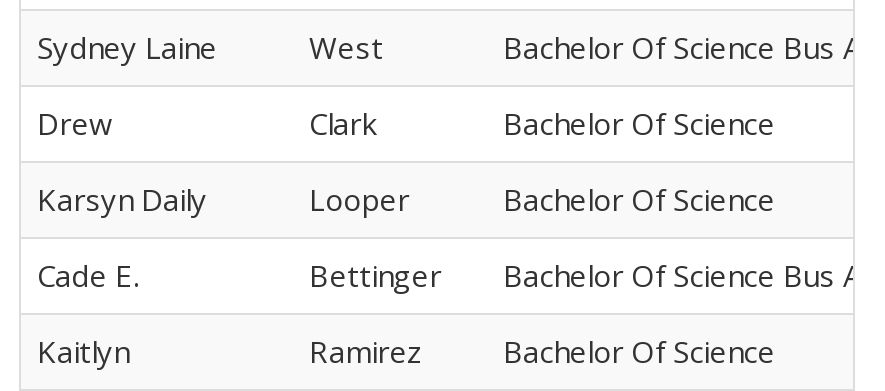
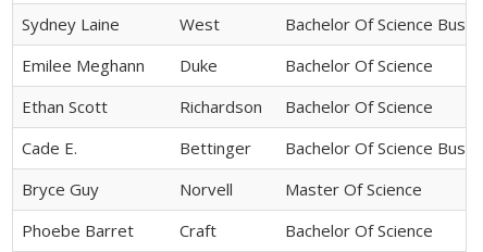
- Drew
- Clark
+ Emilee Meghann
+ Duke

- Karsyn Daily
- Looper
+ Ethan Scott
+ Richardson

- Kaitlyn
- Ramirez
+ Bryce Guy
+ Norvell
+ Master Of Science
+ Phoebe Barret
+ Craft
